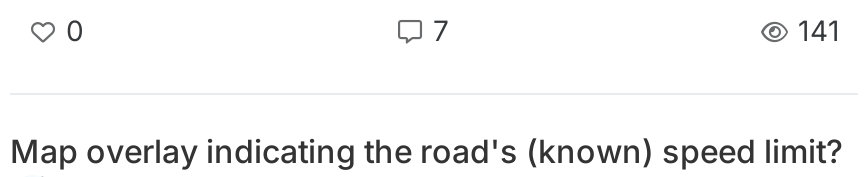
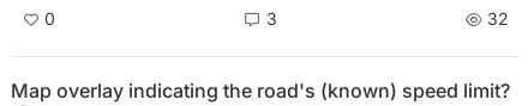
- 7
+ 3

- 141
+ 32
